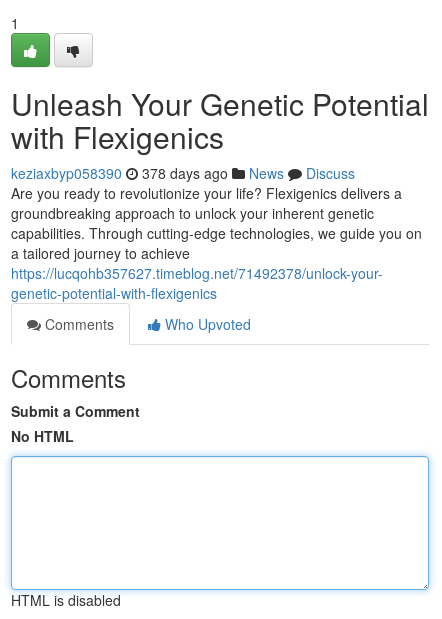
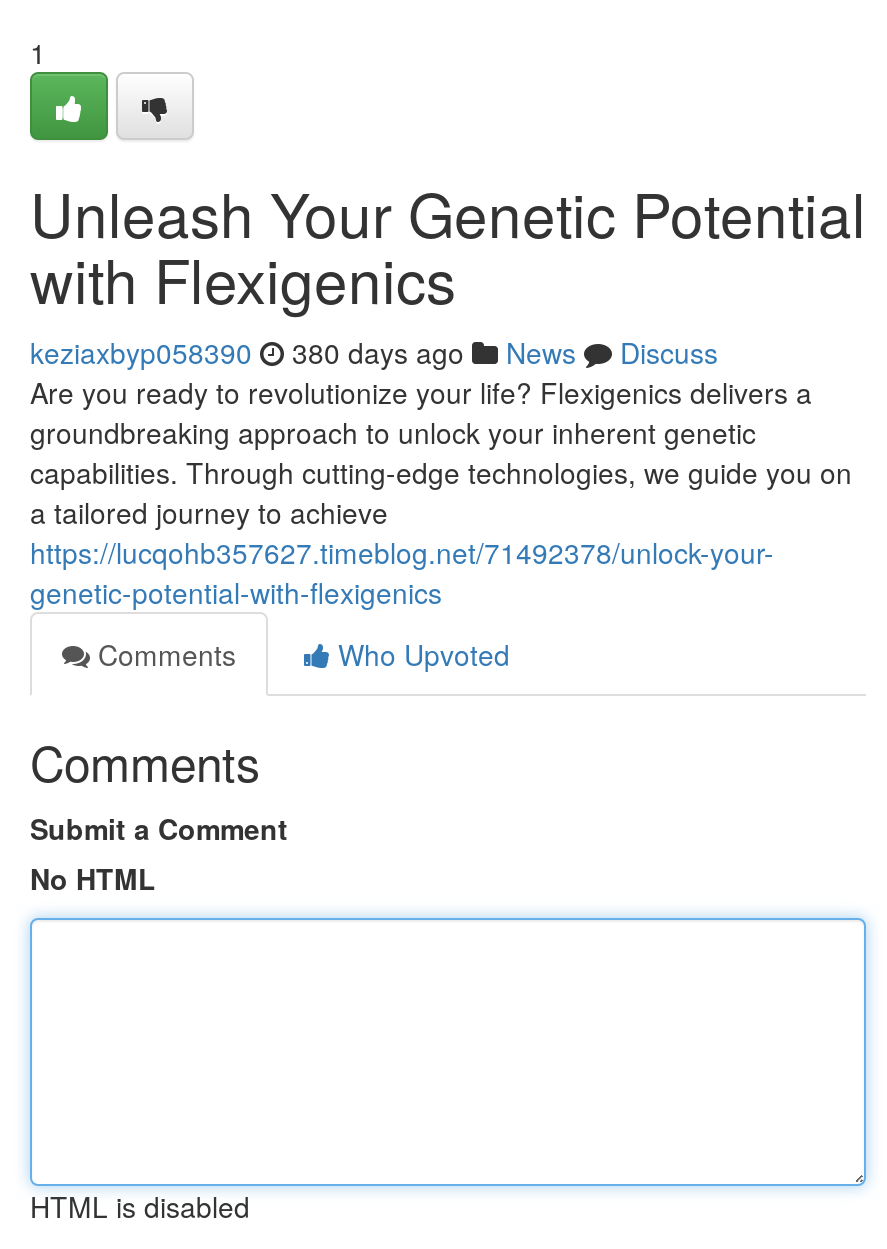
- keziaxbyp058390 378 days ago News Discuss
+ keziaxbyp058390 380 days ago News Discuss
